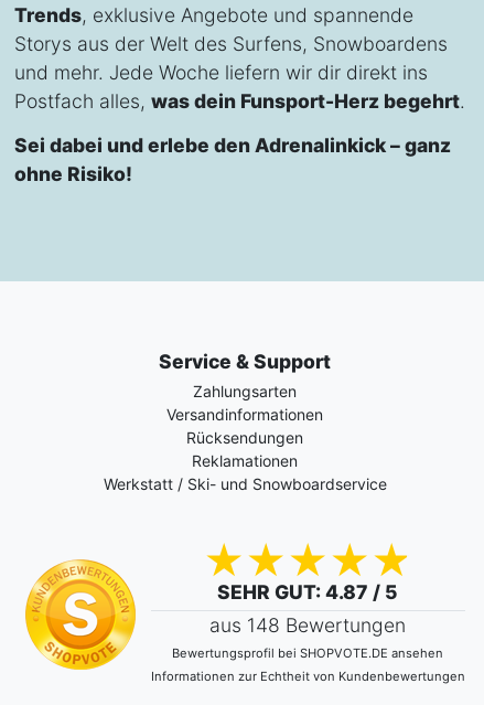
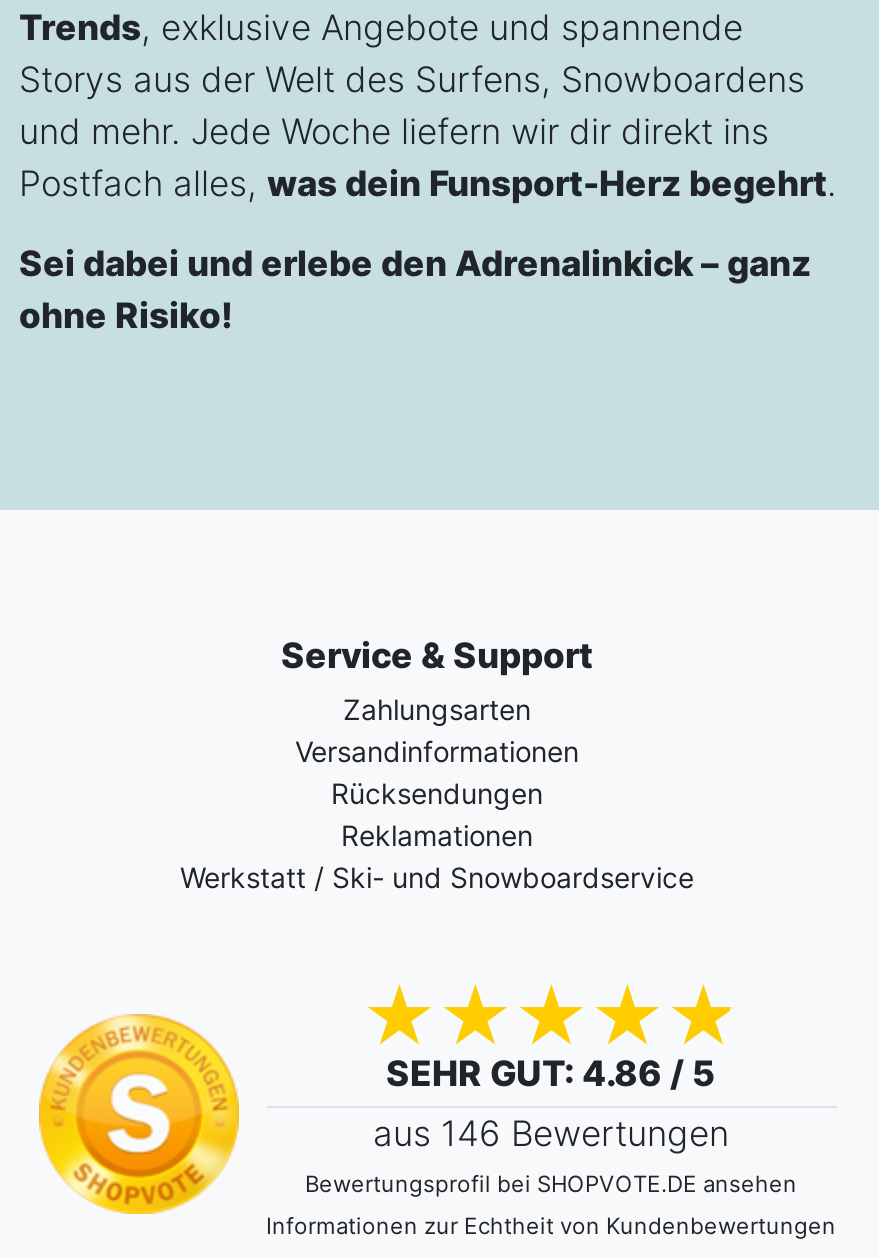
- SEHR GUT: 4.87 / 5
+ SEHR GUT: 4.86 / 5

- aus 148 Bewertungen
+ aus 146 Bewertungen
